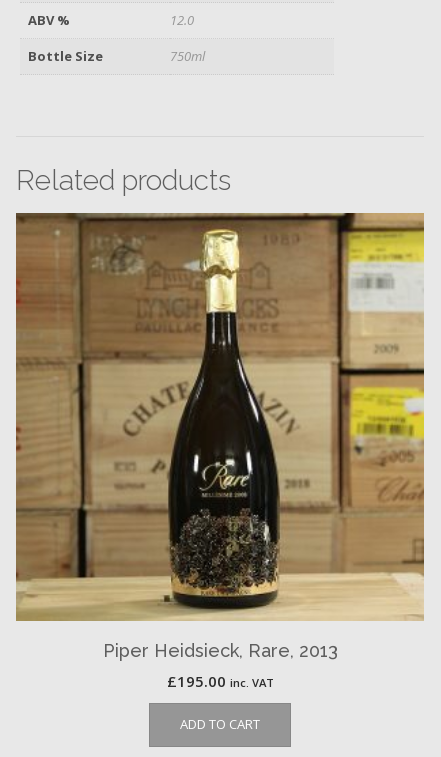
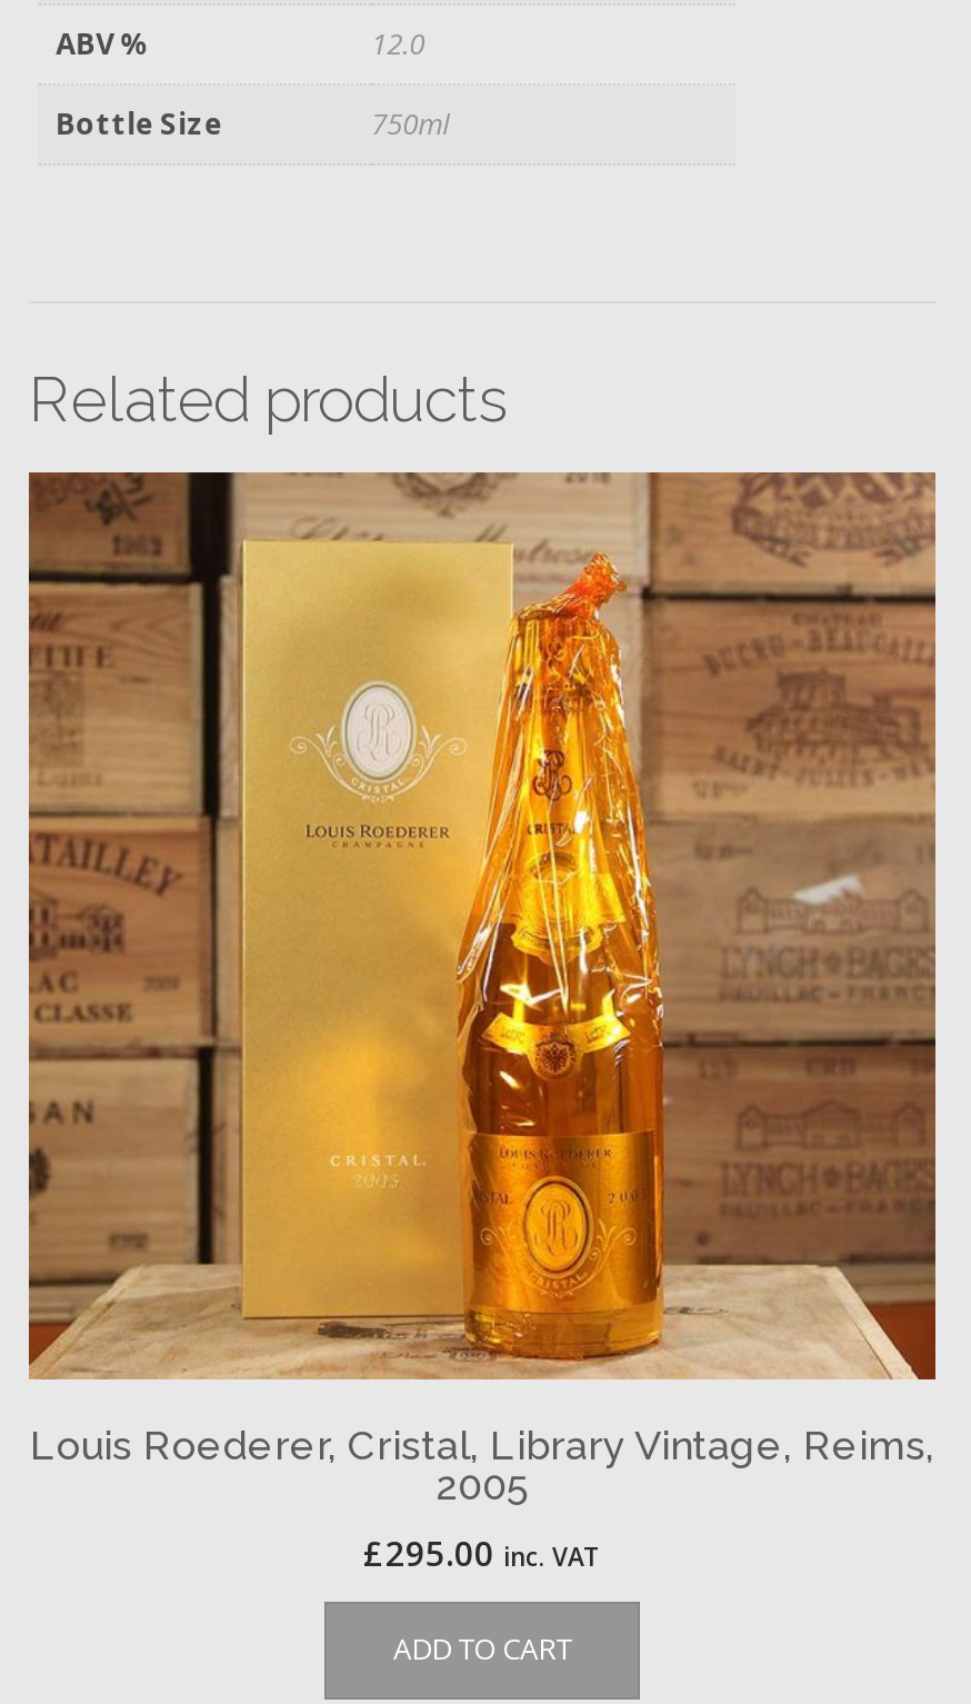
- [image]
- Piper Heidsieck, Rare, 2013
+ [image]
+ Louis Roederer, Cristal, Library Vintage, Reims,
+ 2005

- £195.00 inc. VAT
+ £295.00 inc. VAT
